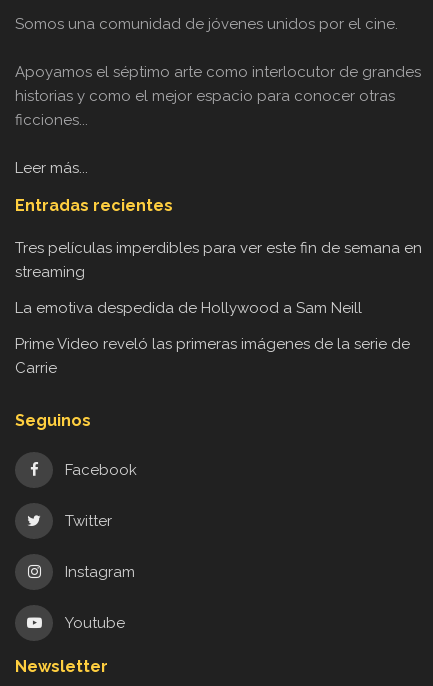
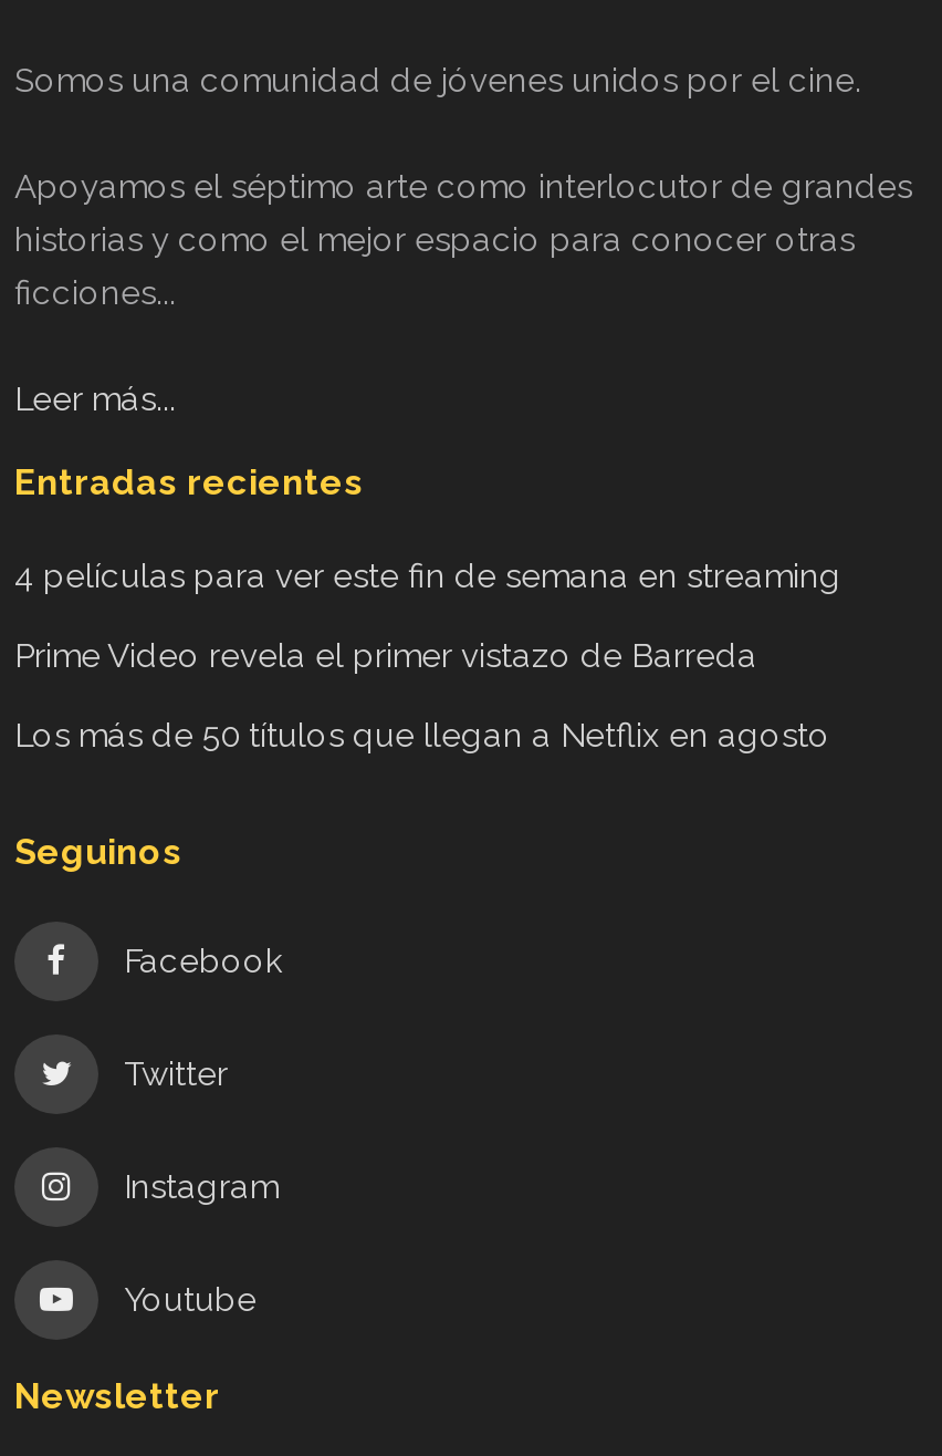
- Tres películas imperdibles para ver este fin de semana en
- streaming
+ 4 películas para ver este fin de semana en streaming

- La emotiva despedida de Hollywood a Sam Neill
+ Prime Video revela el primer vistazo de Barreda

- Prime Video reveló las primeras imágenes de la serie de
- Carrie
+ Los más de 50 títulos que llegan a Netflix en agosto
